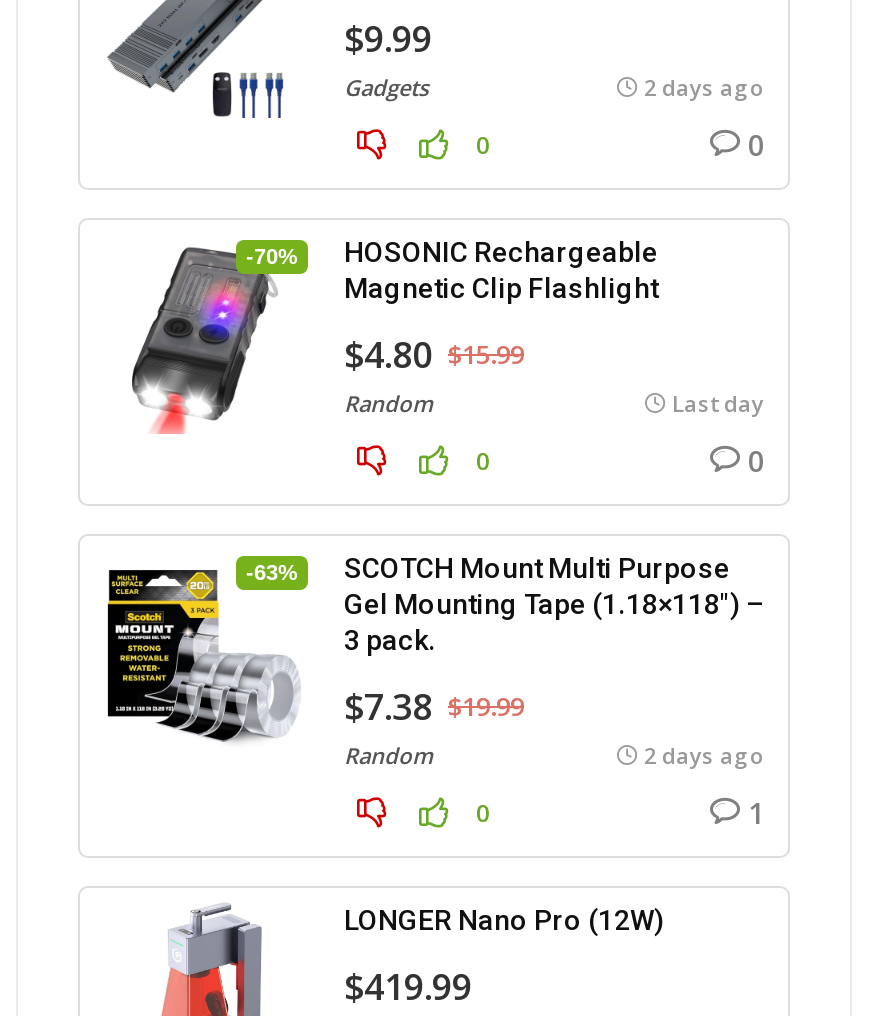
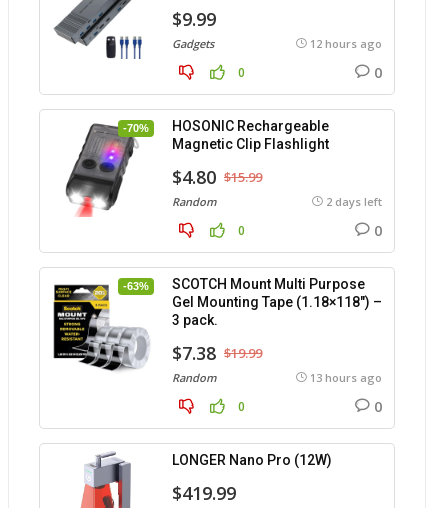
- 2 days ago
+ 12 hours ago

- Last day
+ 2 days left

- 2 days ago
+ 13 hours ago

- 1
+ 0
